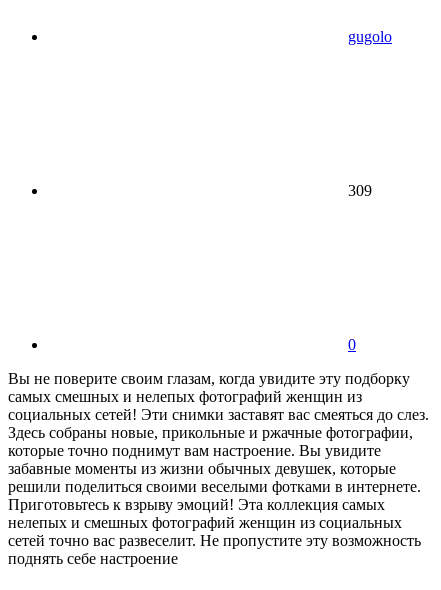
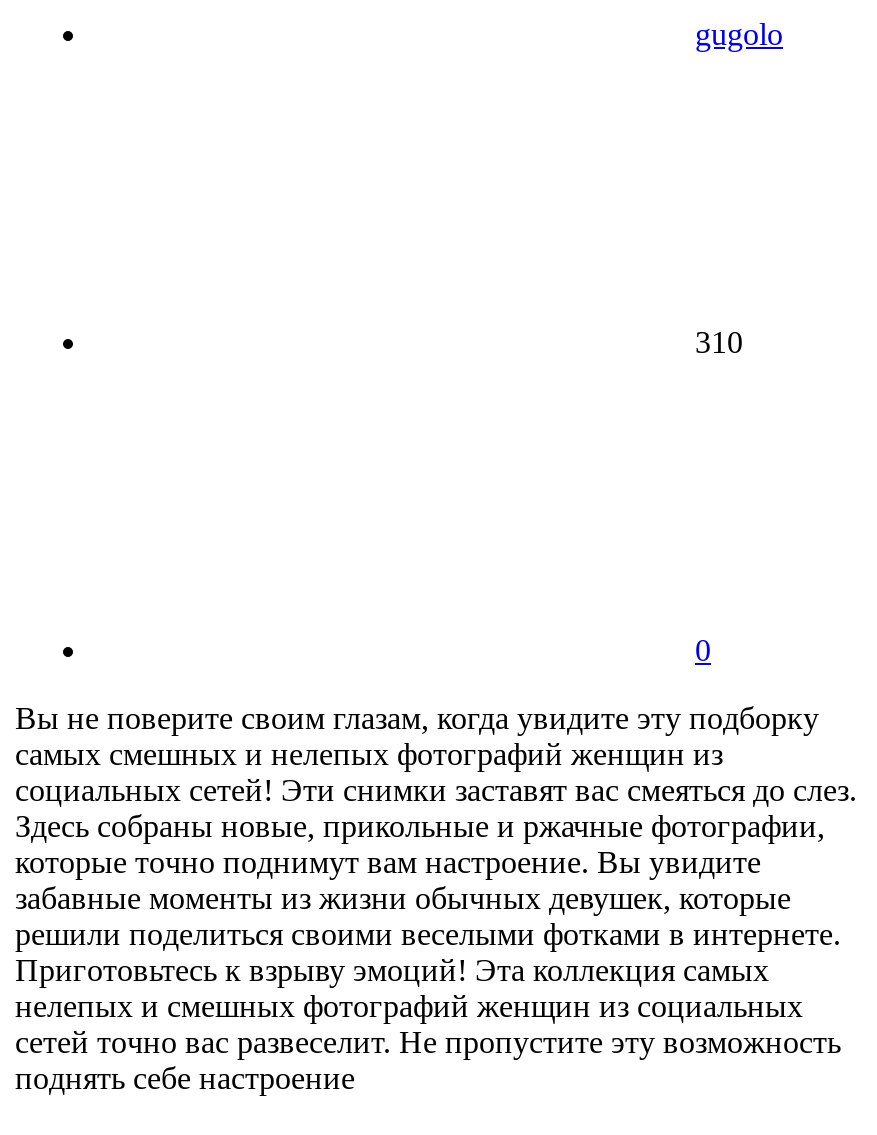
- 309
+ 310
